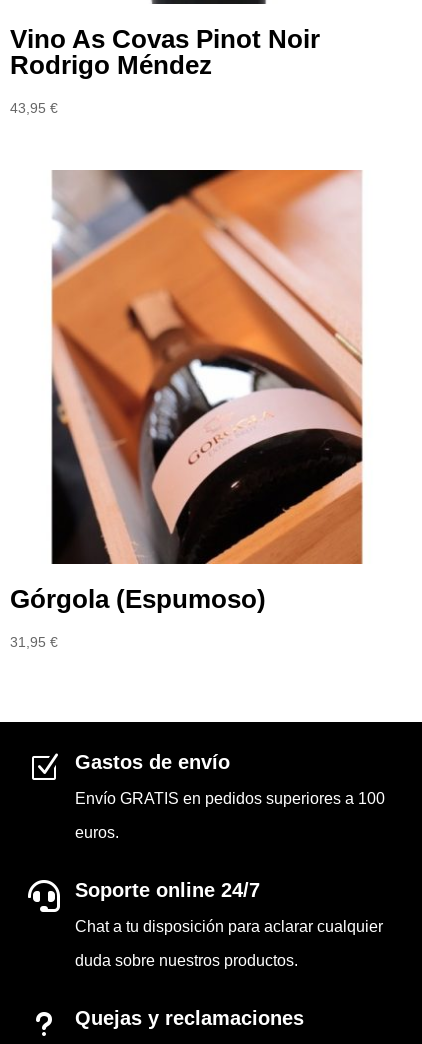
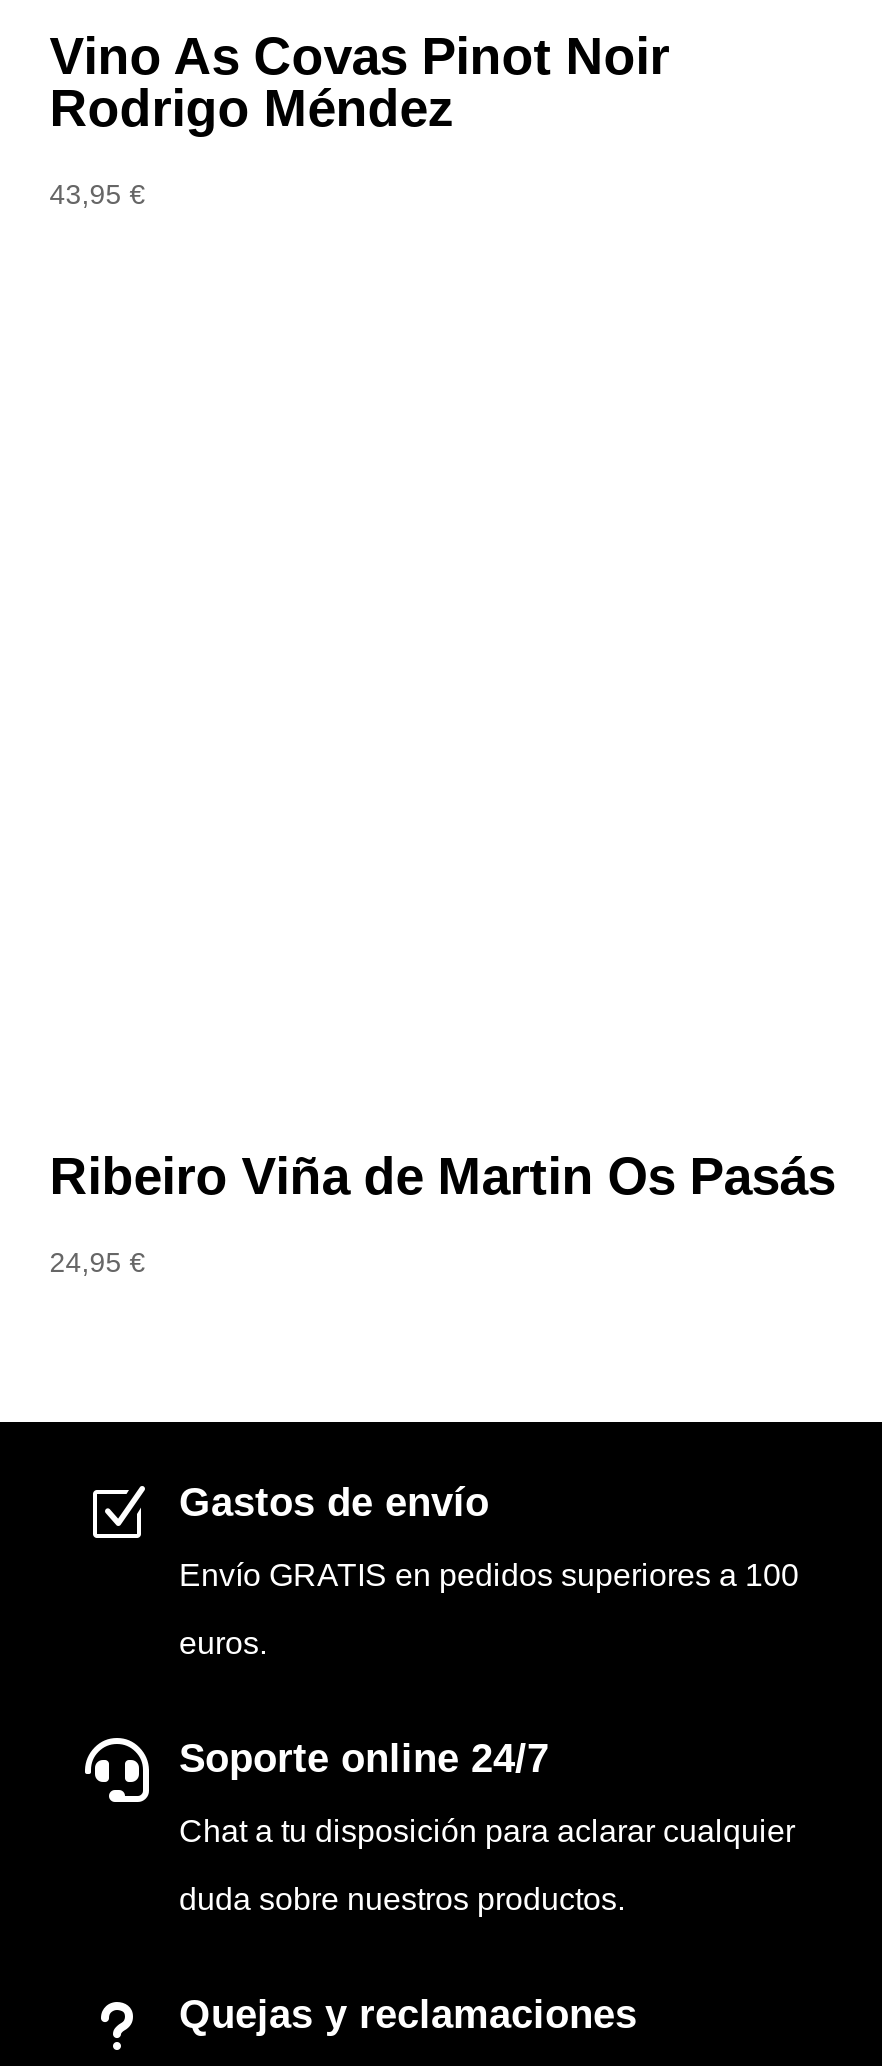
- [image]

- Górgola (Espumoso)
+ Ribeiro Viña de Martin Os Pasás

- 31,95 €
+ 24,95 €
